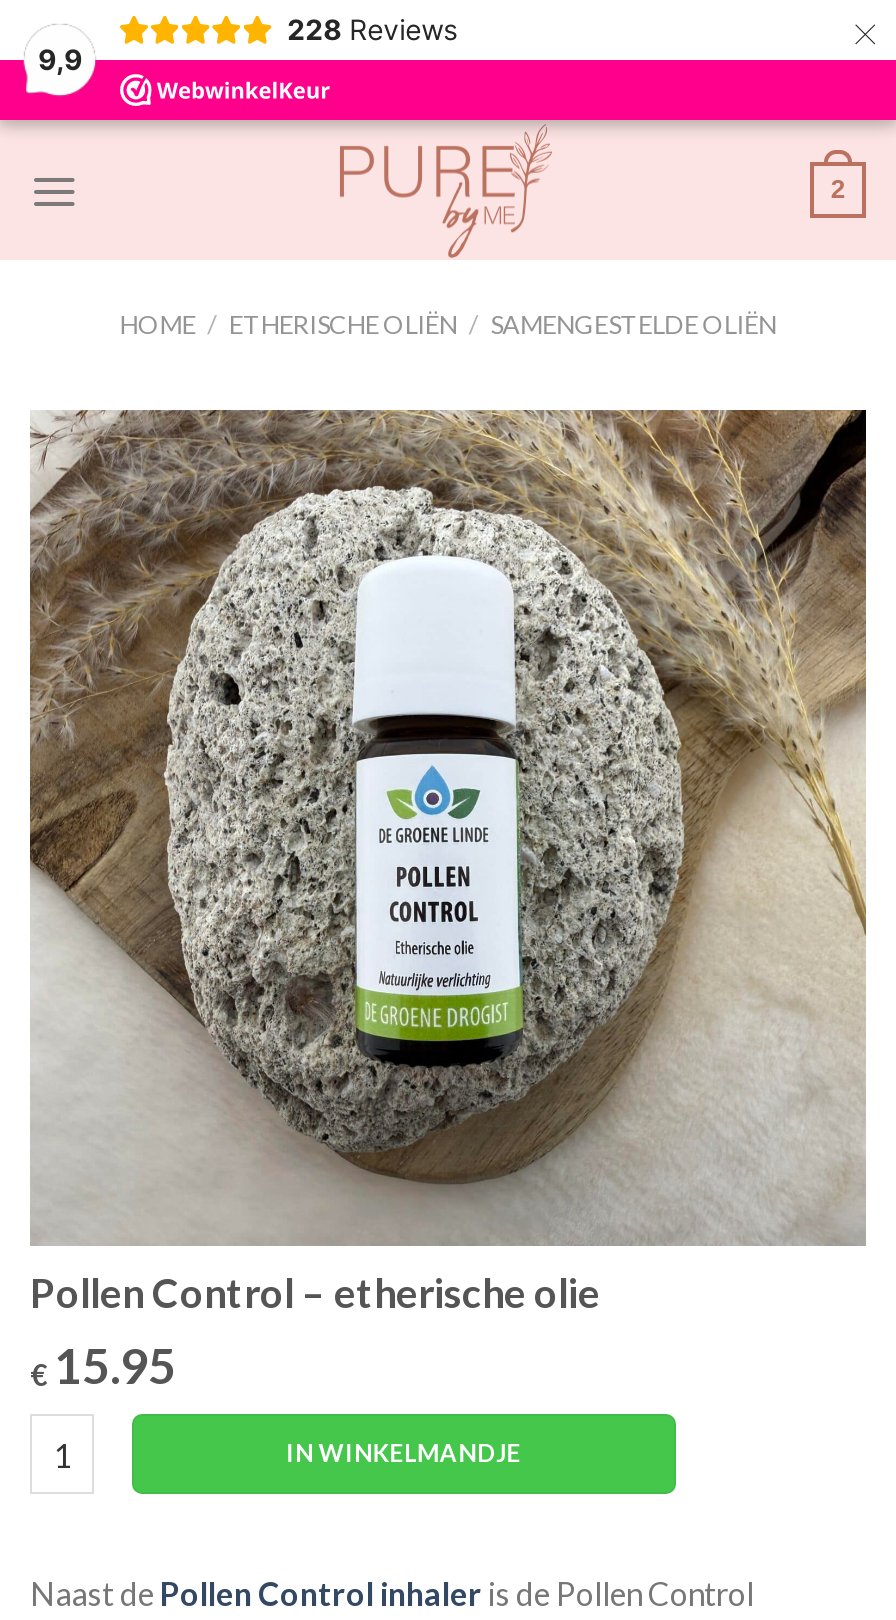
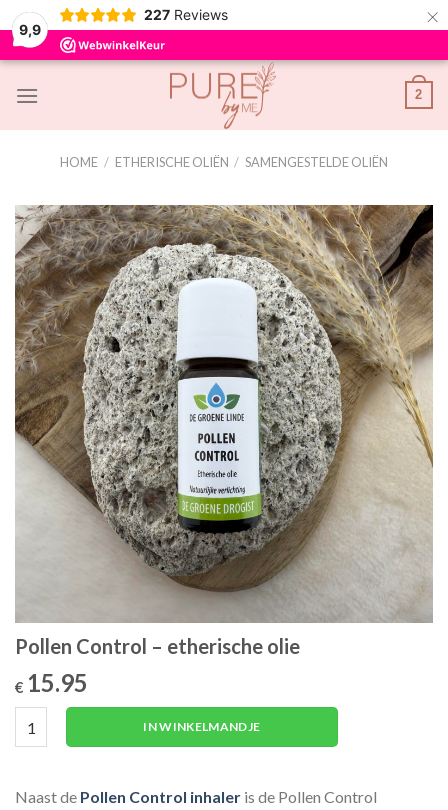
- 228 Reviews
+ 227 Reviews
